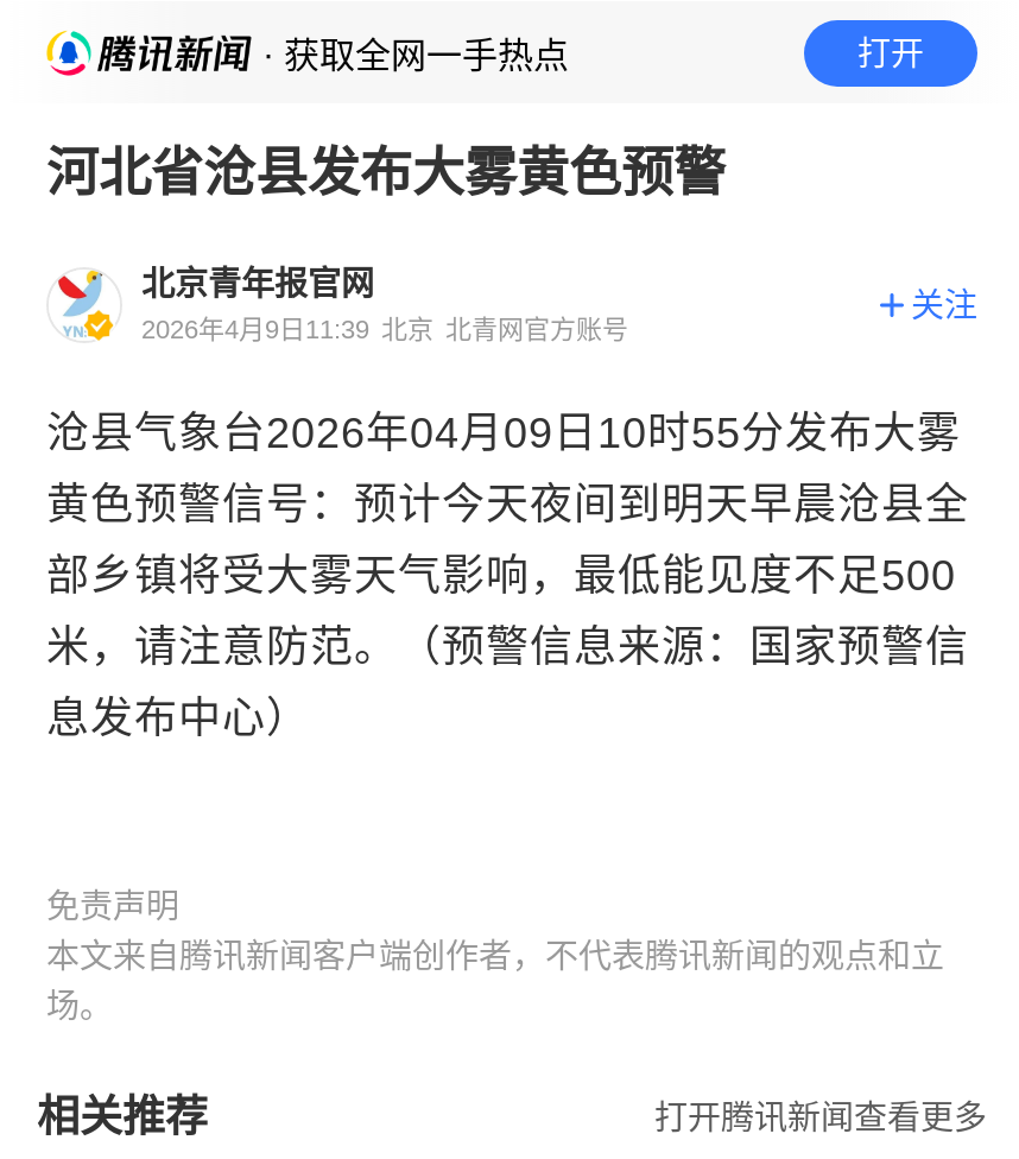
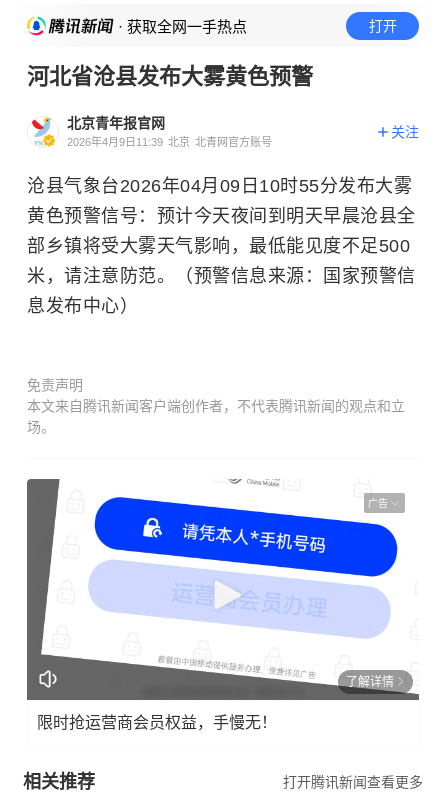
+ [image]
+ 广告

+ 了解详情
+ 限时抢运营商会员权益，手慢无！
